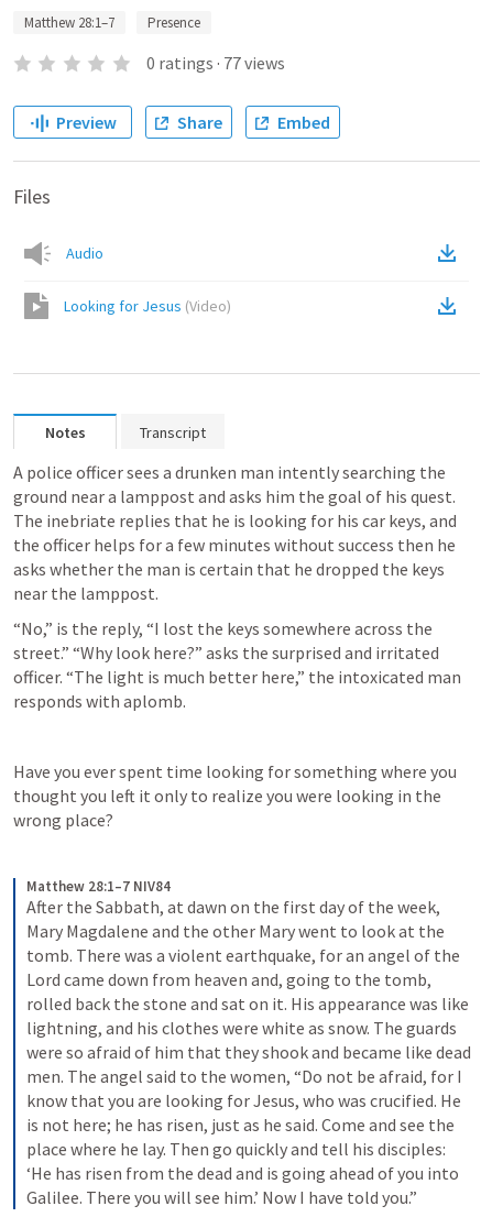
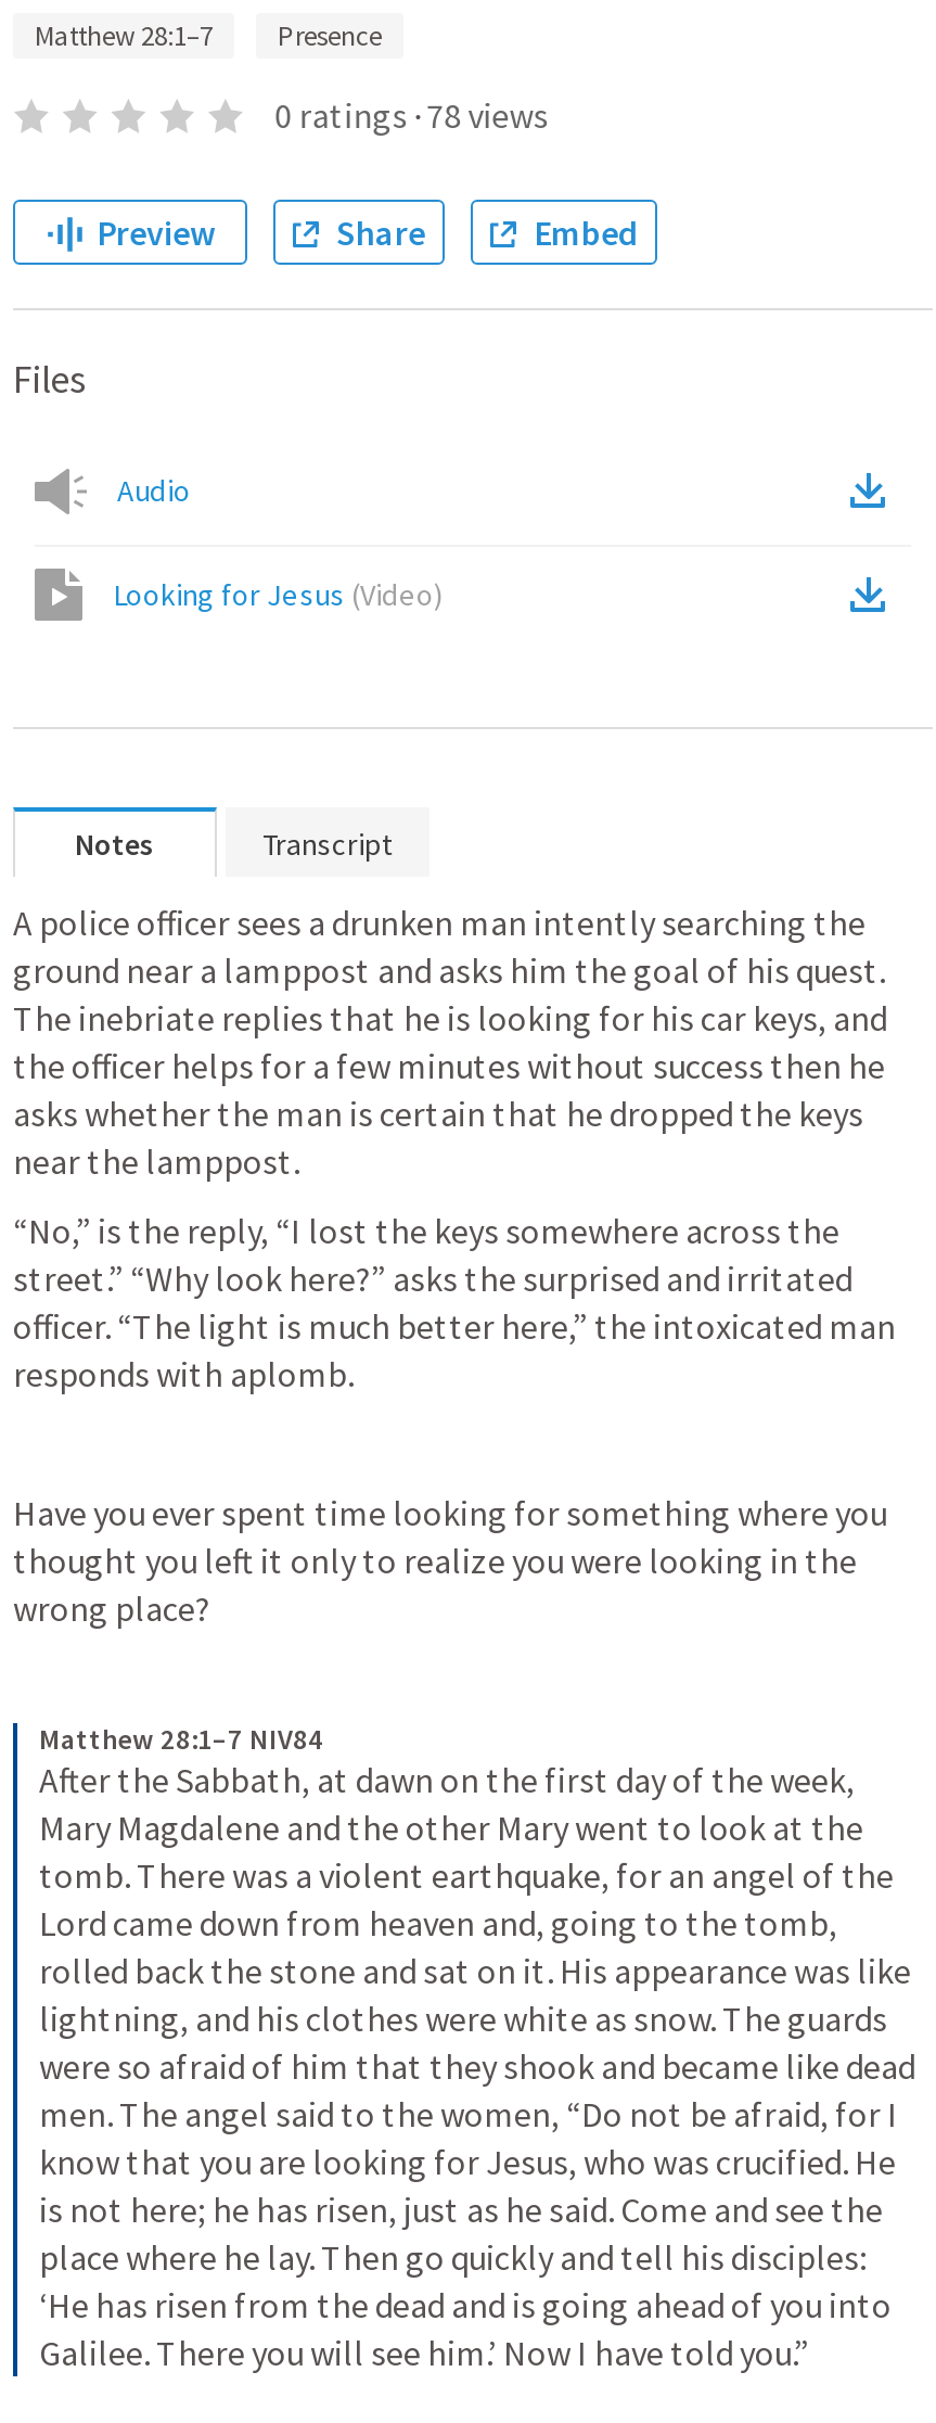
- 0 ratings · 77 views
+ 0 ratings · 78 views
